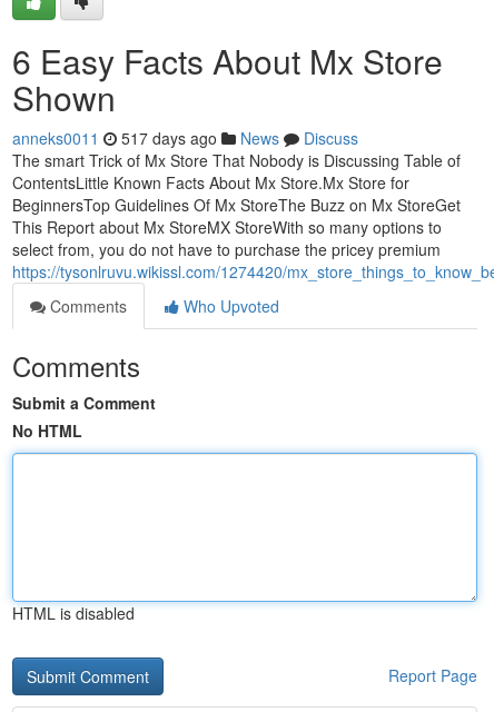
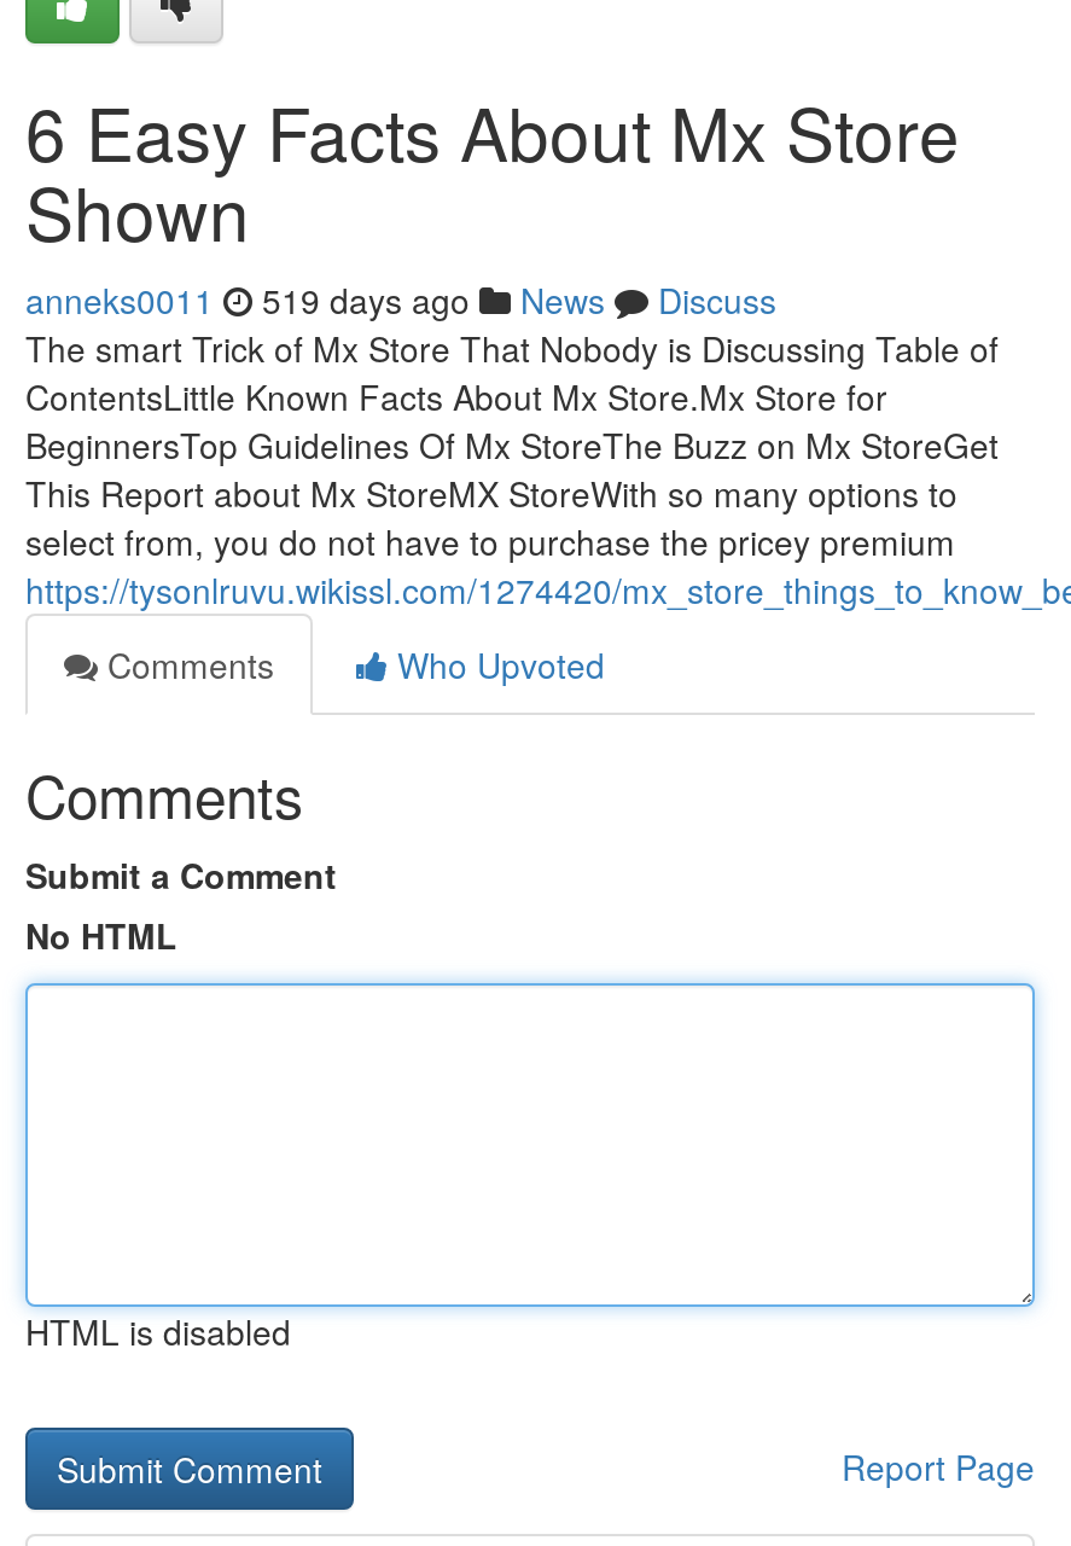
- anneks0011 517 days ago News Discuss
+ anneks0011 519 days ago News Discuss
